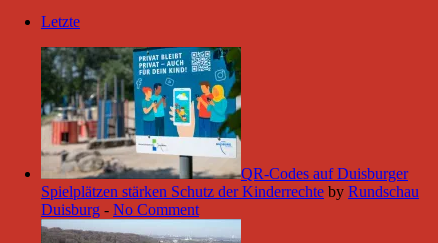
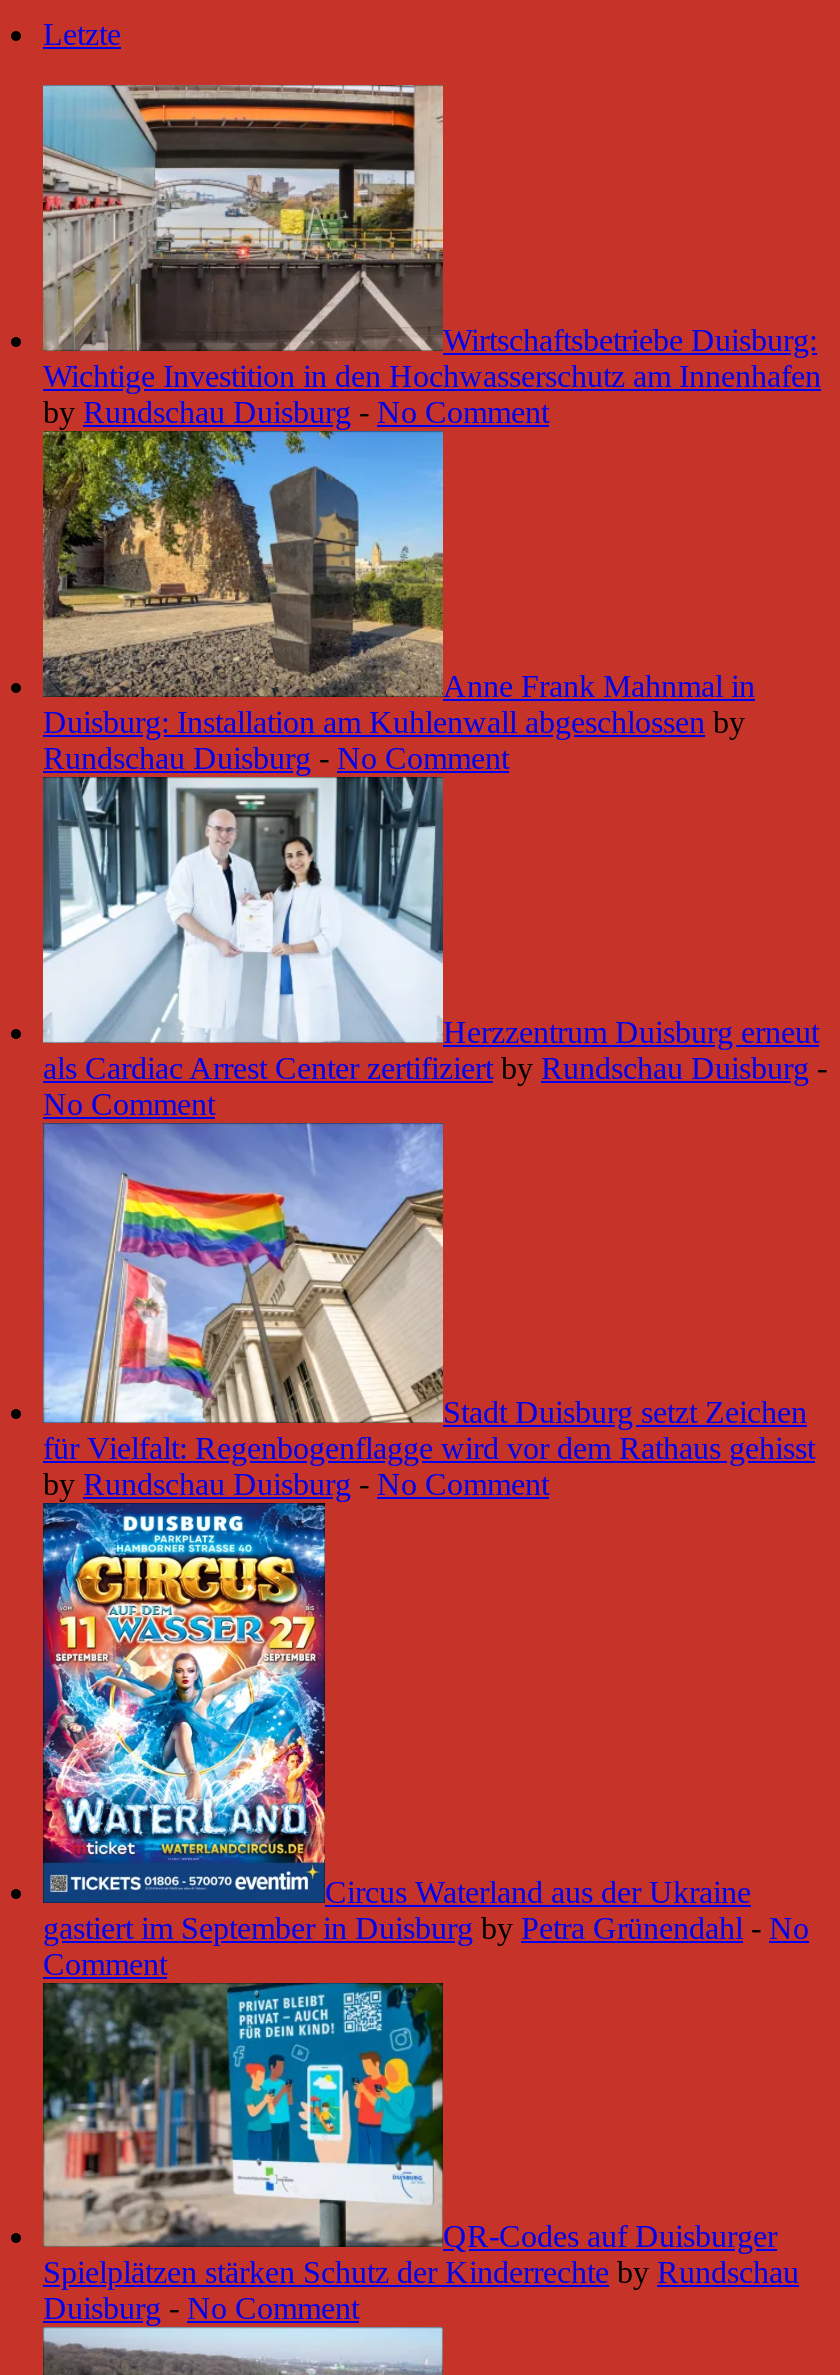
+ [image]
+ Wirtschaftsbetriebe Duisburg:
+ Wichtige Investition in den Hochwasserschutz am Innenhafen
+ by Rundschau Duisburg - No Comment

+ [image]
+ Anne Frank Mahnmal in
+ Duisburg: Installation am Kuhlenwall abgeschlossen by
+ Rundschau Duisburg - No Comment

+ [image]
+ Herzzentrum Duisburg erneut
+ als Cardiac Arrest Center zertifiziert by Rundschau Duisburg -
+ No Comment

+ [image]
+ Stadt Duisburg setzt Zeichen
+ für Vielfalt: Regenbogenflagge wird vor dem Rathaus gehisst
+ by Rundschau Duisburg - No Comment

+ [image]
+ Circus Waterland aus der Ukraine
+ gastiert im September in Duisburg by Petra Grünendahl - No
+ Comment
